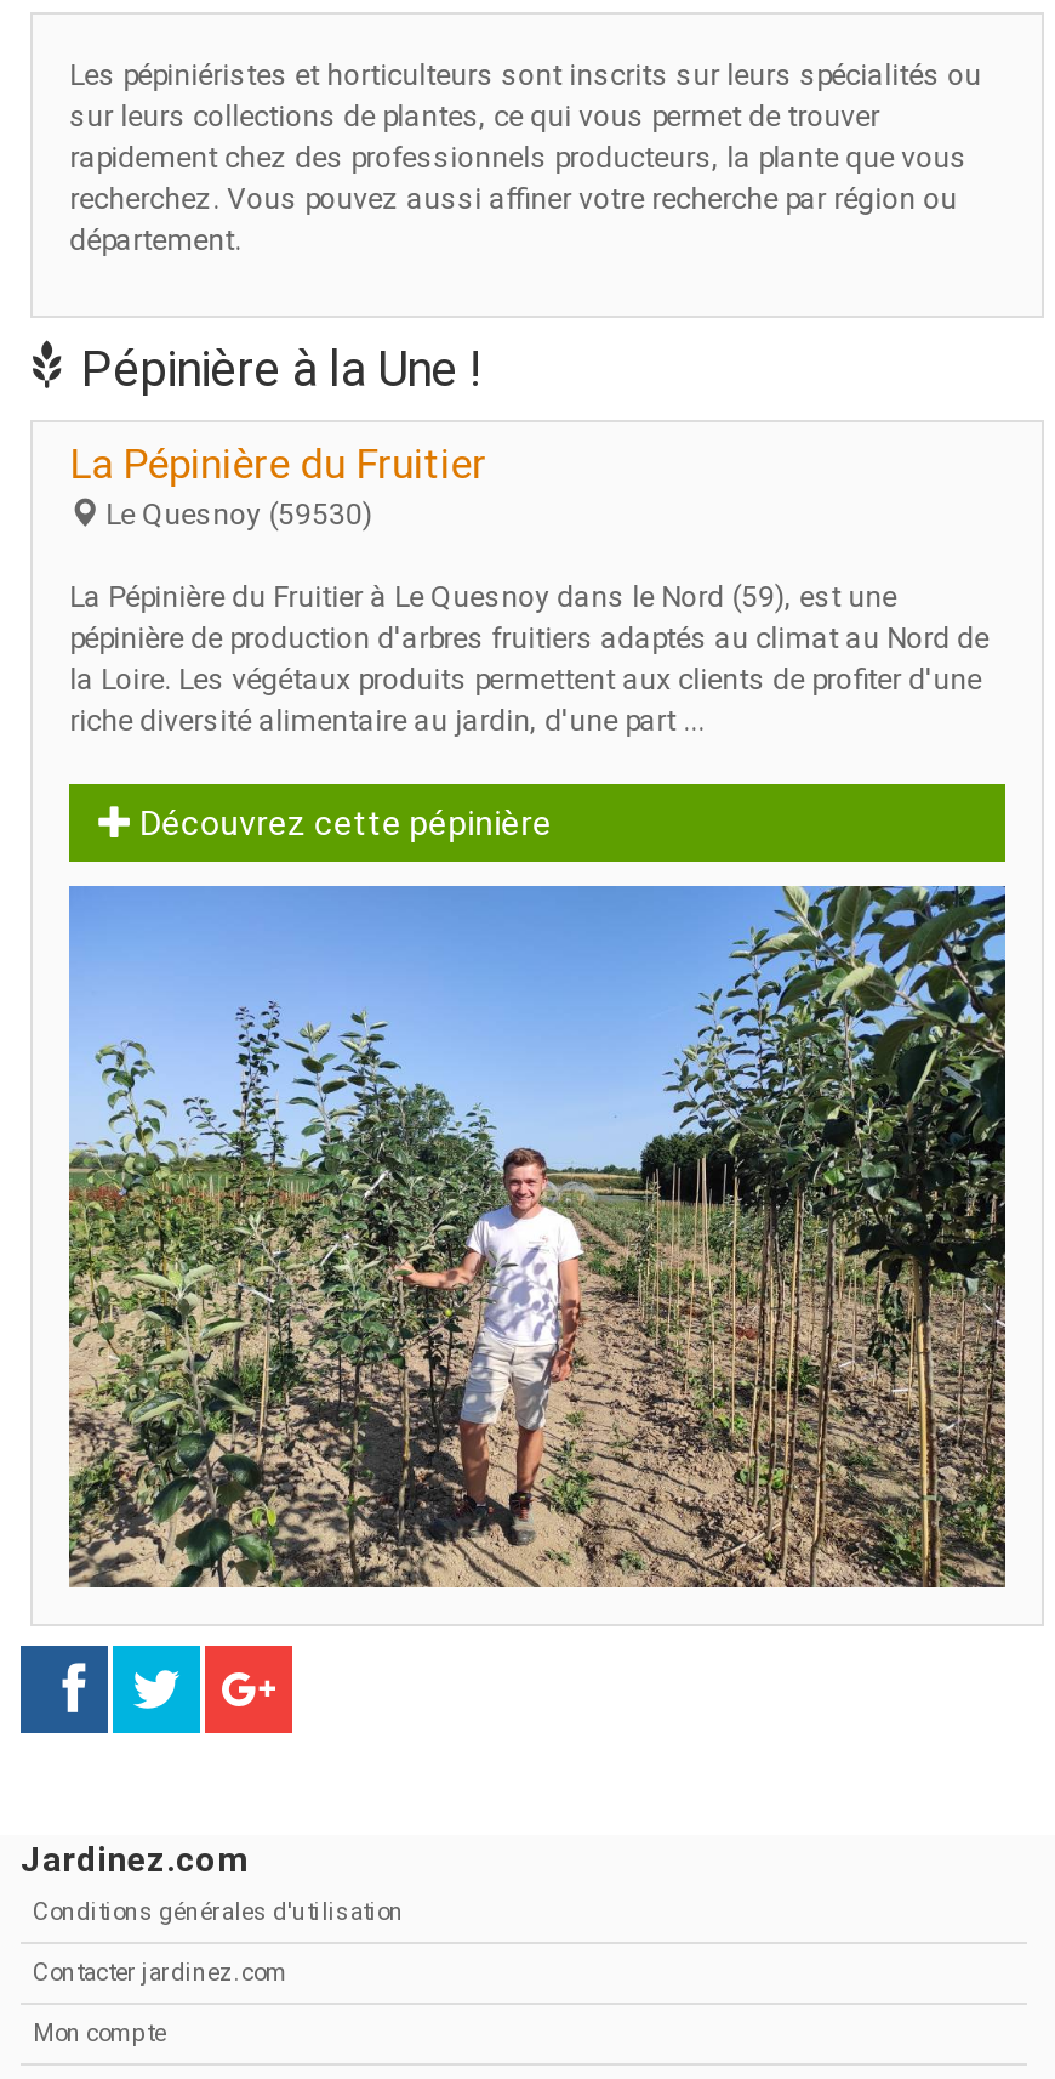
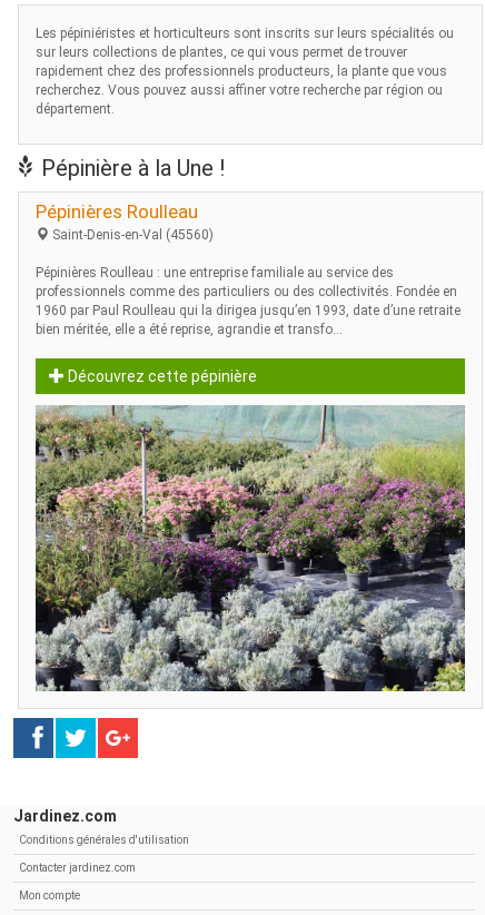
- La Pépinière du Fruitier
- Le Quesnoy (59530)
+ Pépinières Roulleau
+ Saint-Denis-en-Val (45560)

- La Pépinière du Fruitier à Le Quesnoy dans le Nord (59), est une
- pépinière de production d'arbres fruitiers adaptés au climat au Nord de
- la Loire. Les végétaux produits permettent aux clients de profiter d'une
- riche diversité alimentaire au jardin, d'une part ...
+ Pépinières Roulleau : une entreprise familiale au service des
+ professionnels comme des particuliers ou des collectivités. Fondée en
+ 1960 par Paul Roulleau qui la dirigea jusqu’en 1993, date d’une retraite
+ bien méritée, elle a été reprise, agrandie et transfo...

- [image]
+ [image]
